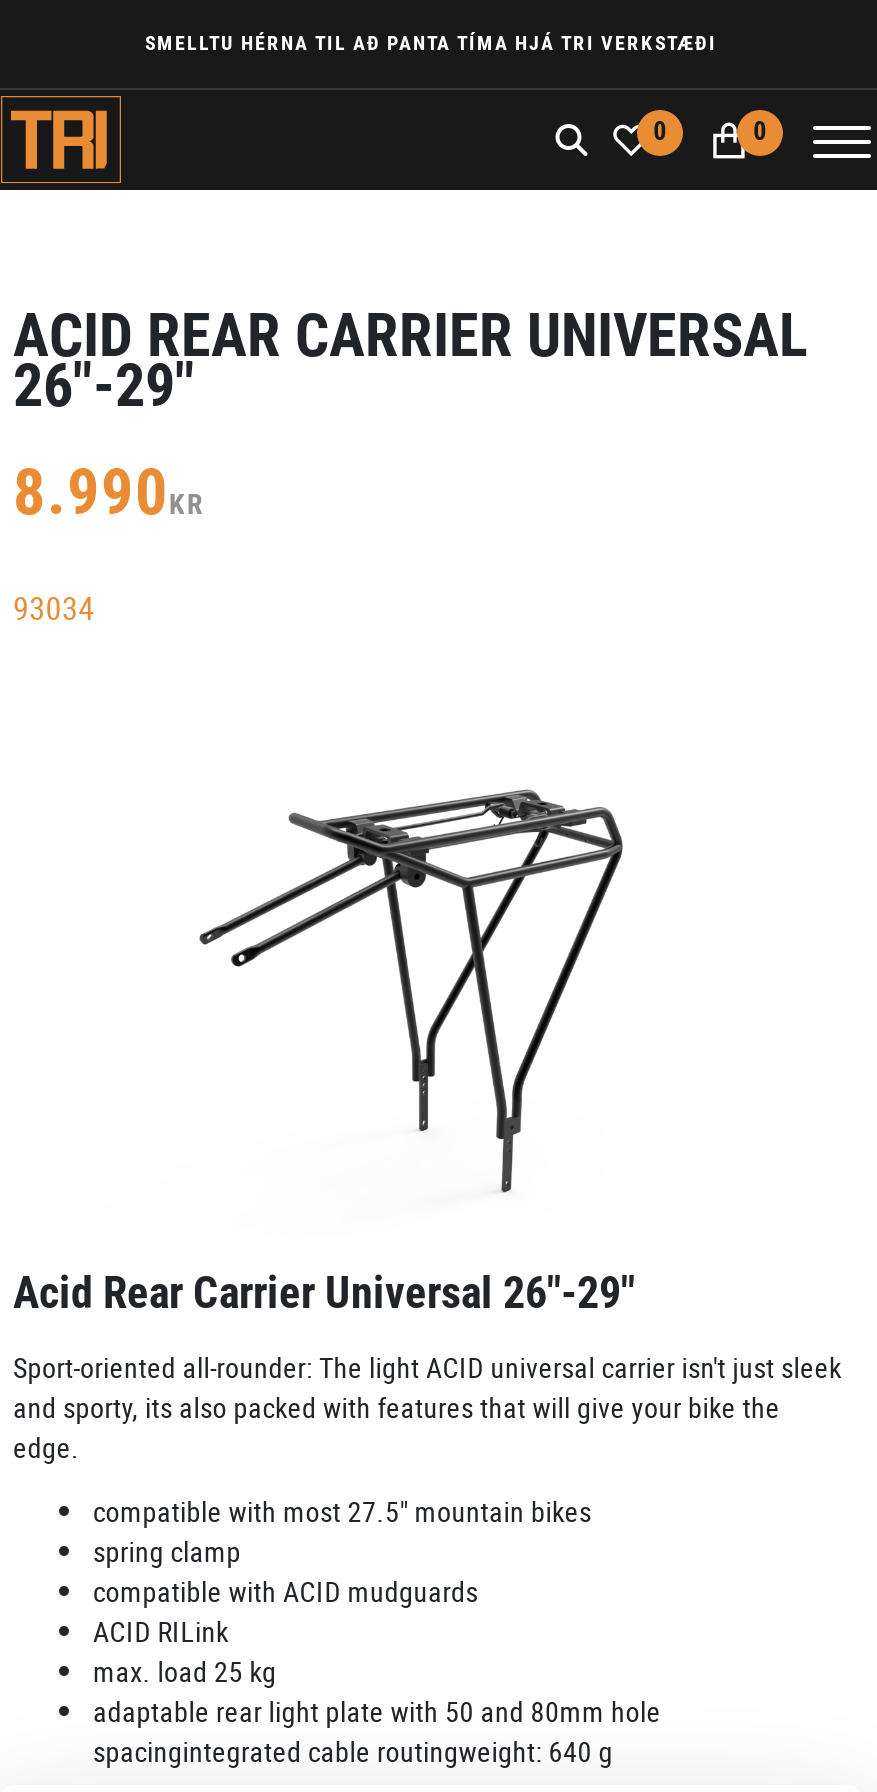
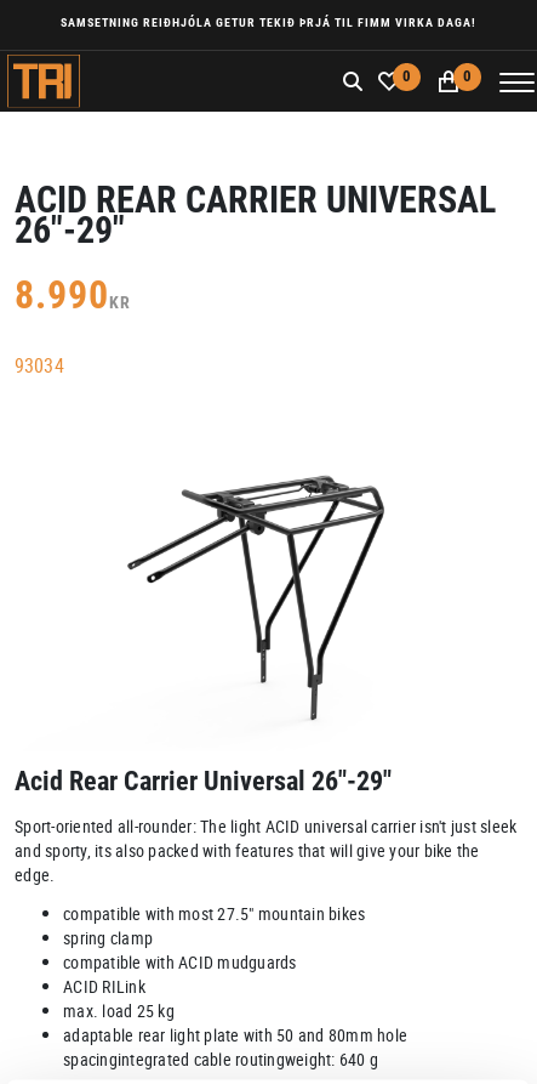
- SMELLTU HÉRNA TIL AÐ PANTA TÍMA HJÁ TRI VERKSTÆÐI
+ SAMSETNING REIÐHJÓLA GETUR TEKIÐ ÞRJÁ TIL FIMM VIRKA DAGA!
